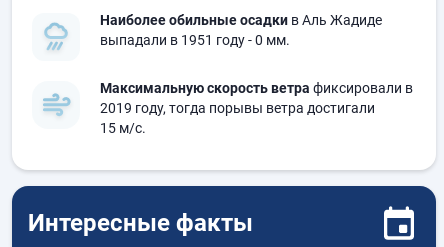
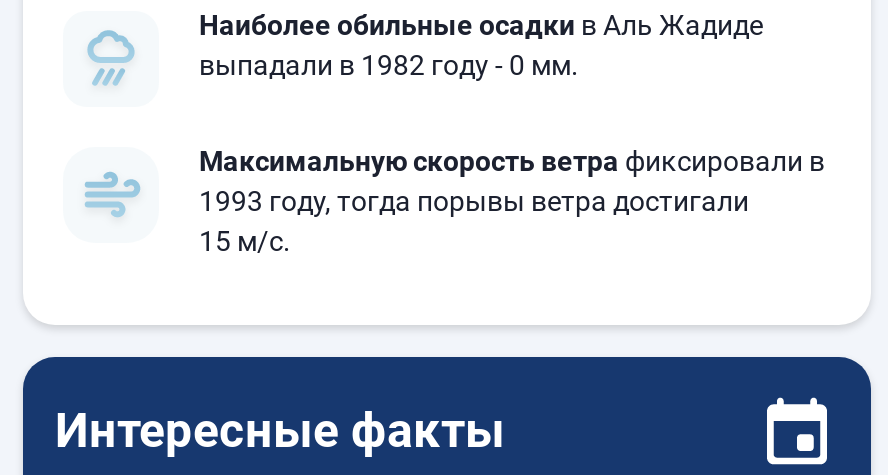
- выпадали в 1951 году - 0 мм.
+ выпадали в 1982 году - 0 мм.

- 2019 году, тогда порывы ветра достигали
+ 1993 году, тогда порывы ветра достигали
